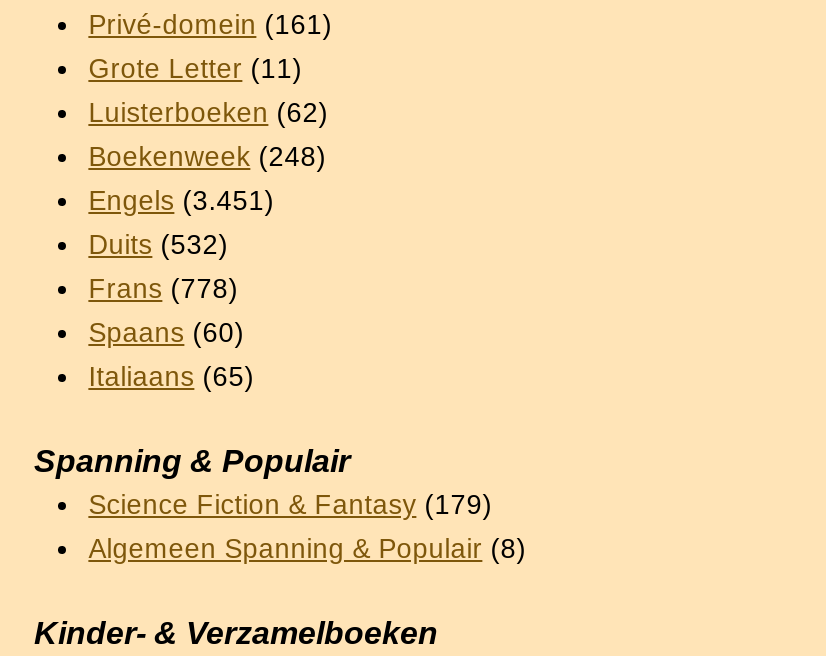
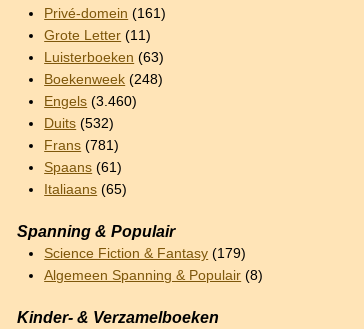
- Luisterboeken (62)
+ Luisterboeken (63)

- Engels (3.451)
+ Engels (3.460)

- Frans (778)
+ Frans (781)

- Spaans (60)
+ Spaans (61)
